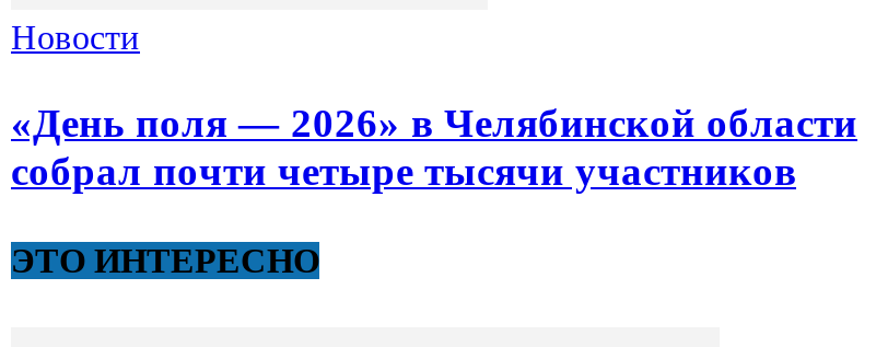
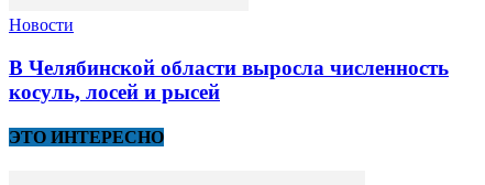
- «День поля — 2026» в Челябинской области
- собрал почти четыре тысячи участников
+ В Челябинской области выросла численность
+ косуль, лосей и рысей
